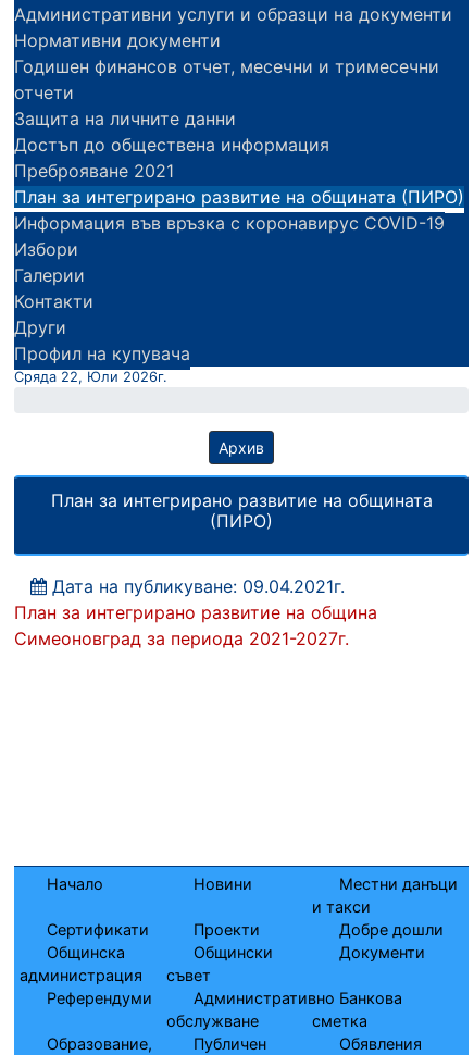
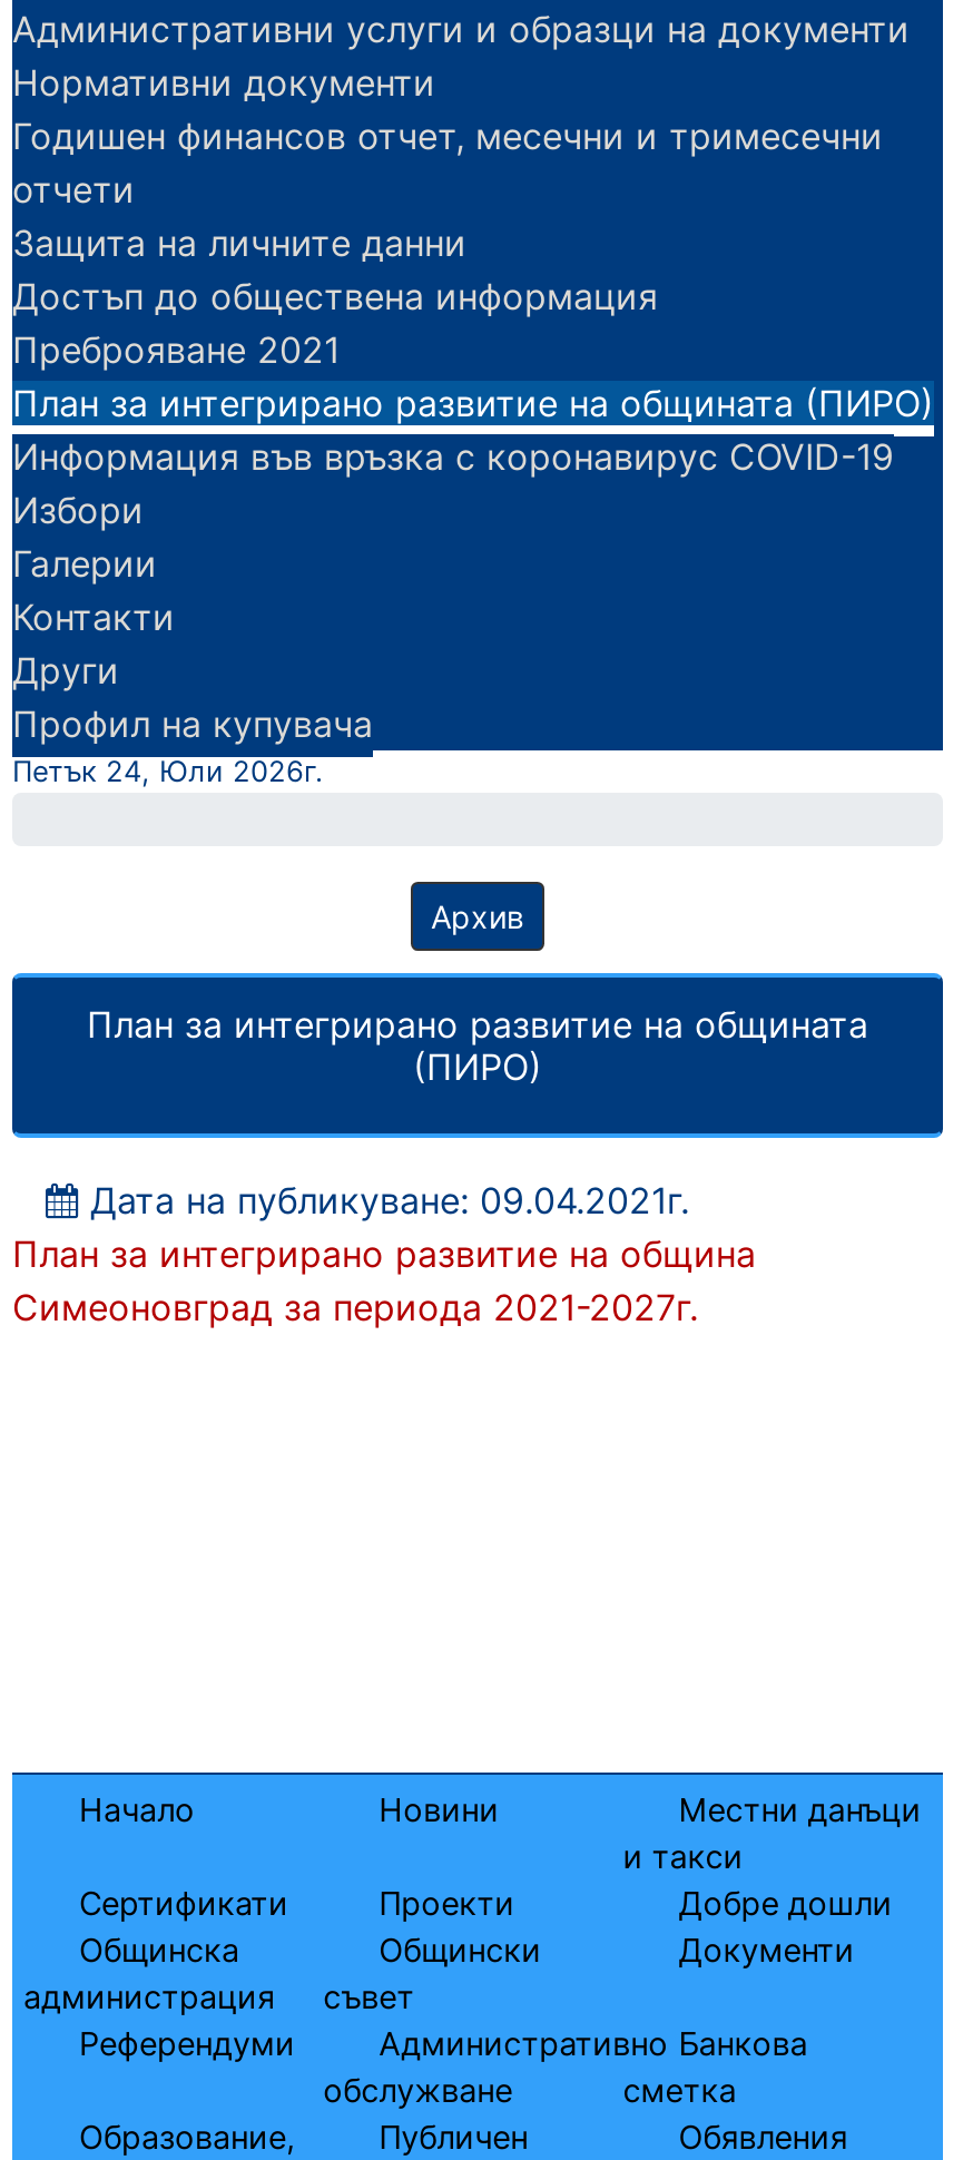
- Сряда 22, Юли 2026г.
+ Петък 24, Юли 2026г.
